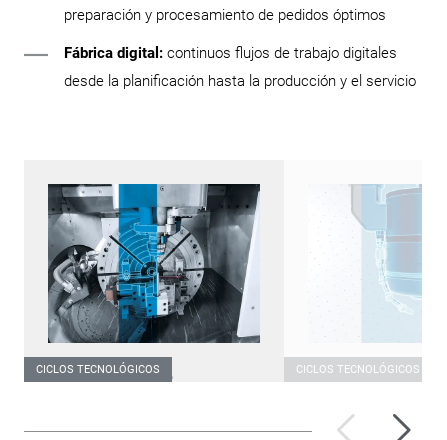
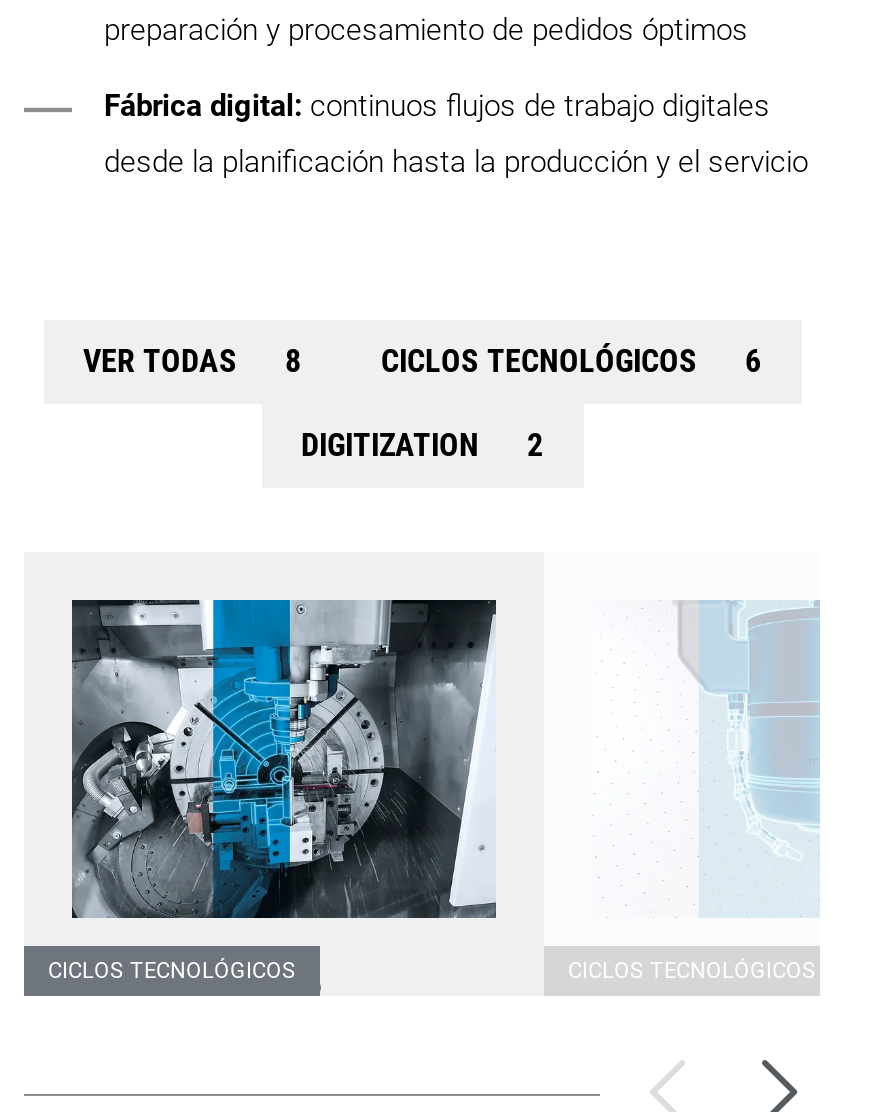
+ VER TODAS
+ 8
+ CICLOS TECNOLÓGICOS
+ 6
+ DIGITIZATION
+ 2
